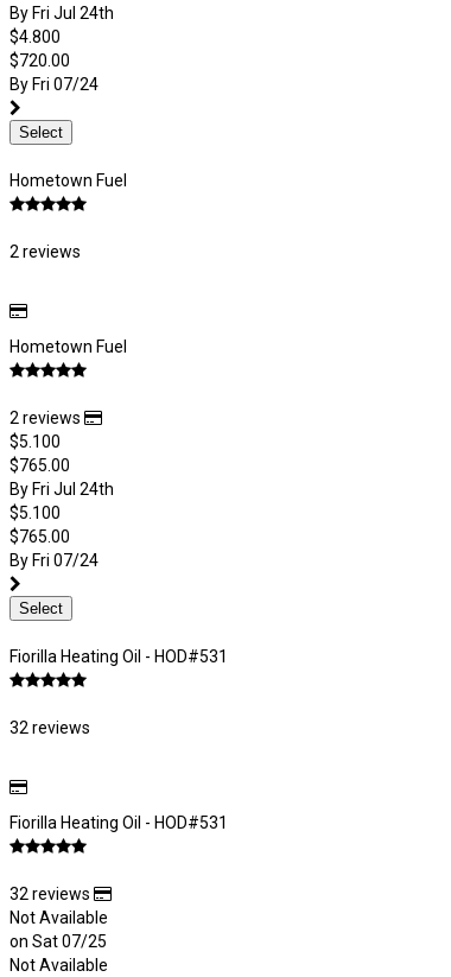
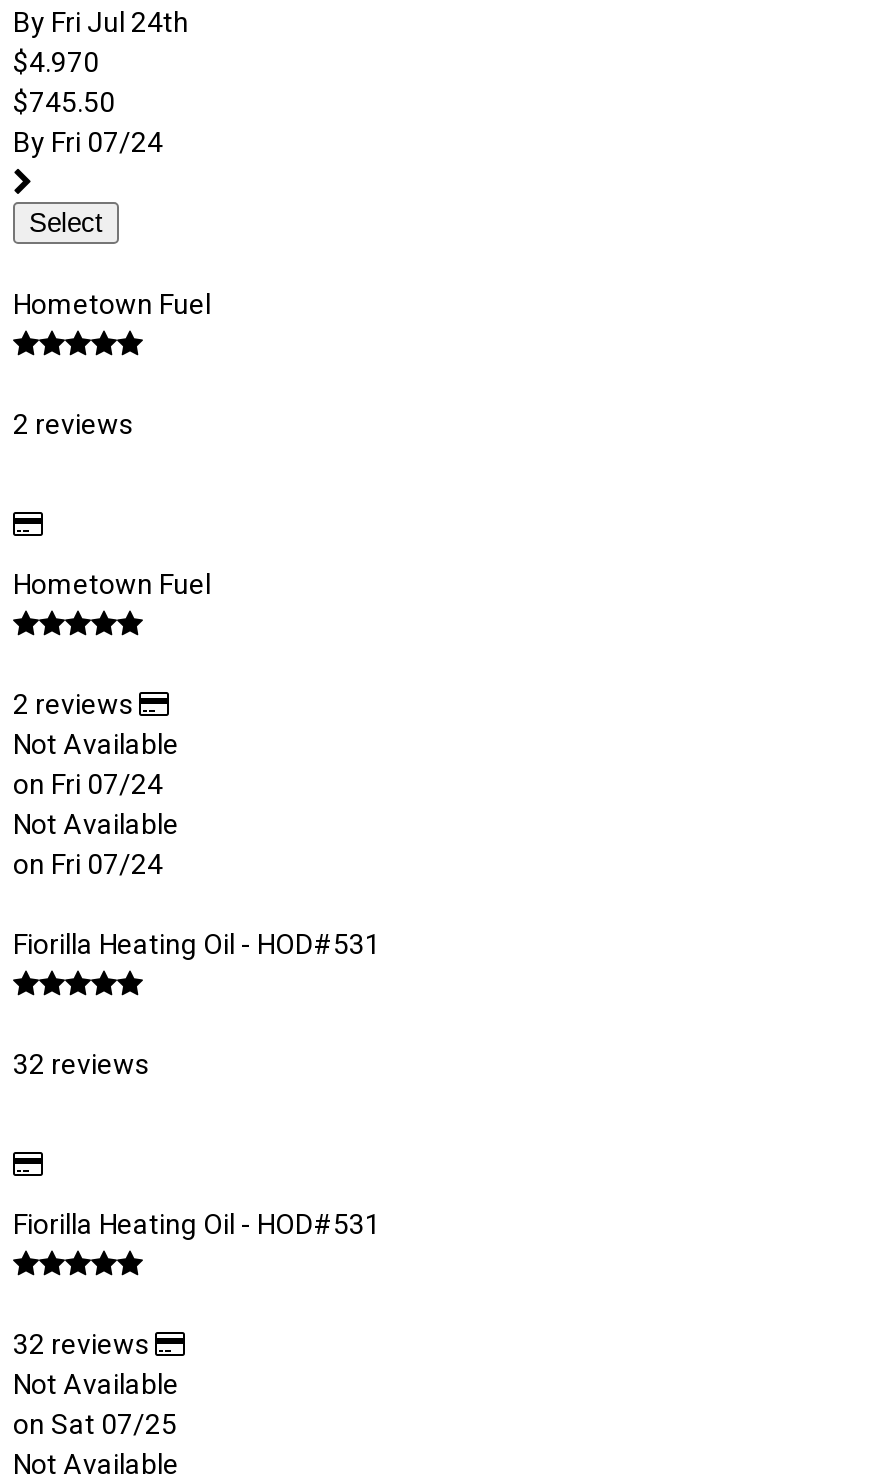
- $4.800
+ $4.970

- $720.00
+ $745.50

- $5.100
- $765.00
- By Fri Jul 24th
- $5.100
- $765.00
- By Fri 07/24
- Select
+ Not Available
+ on Fri 07/24
+ Not Available
+ on Fri 07/24
